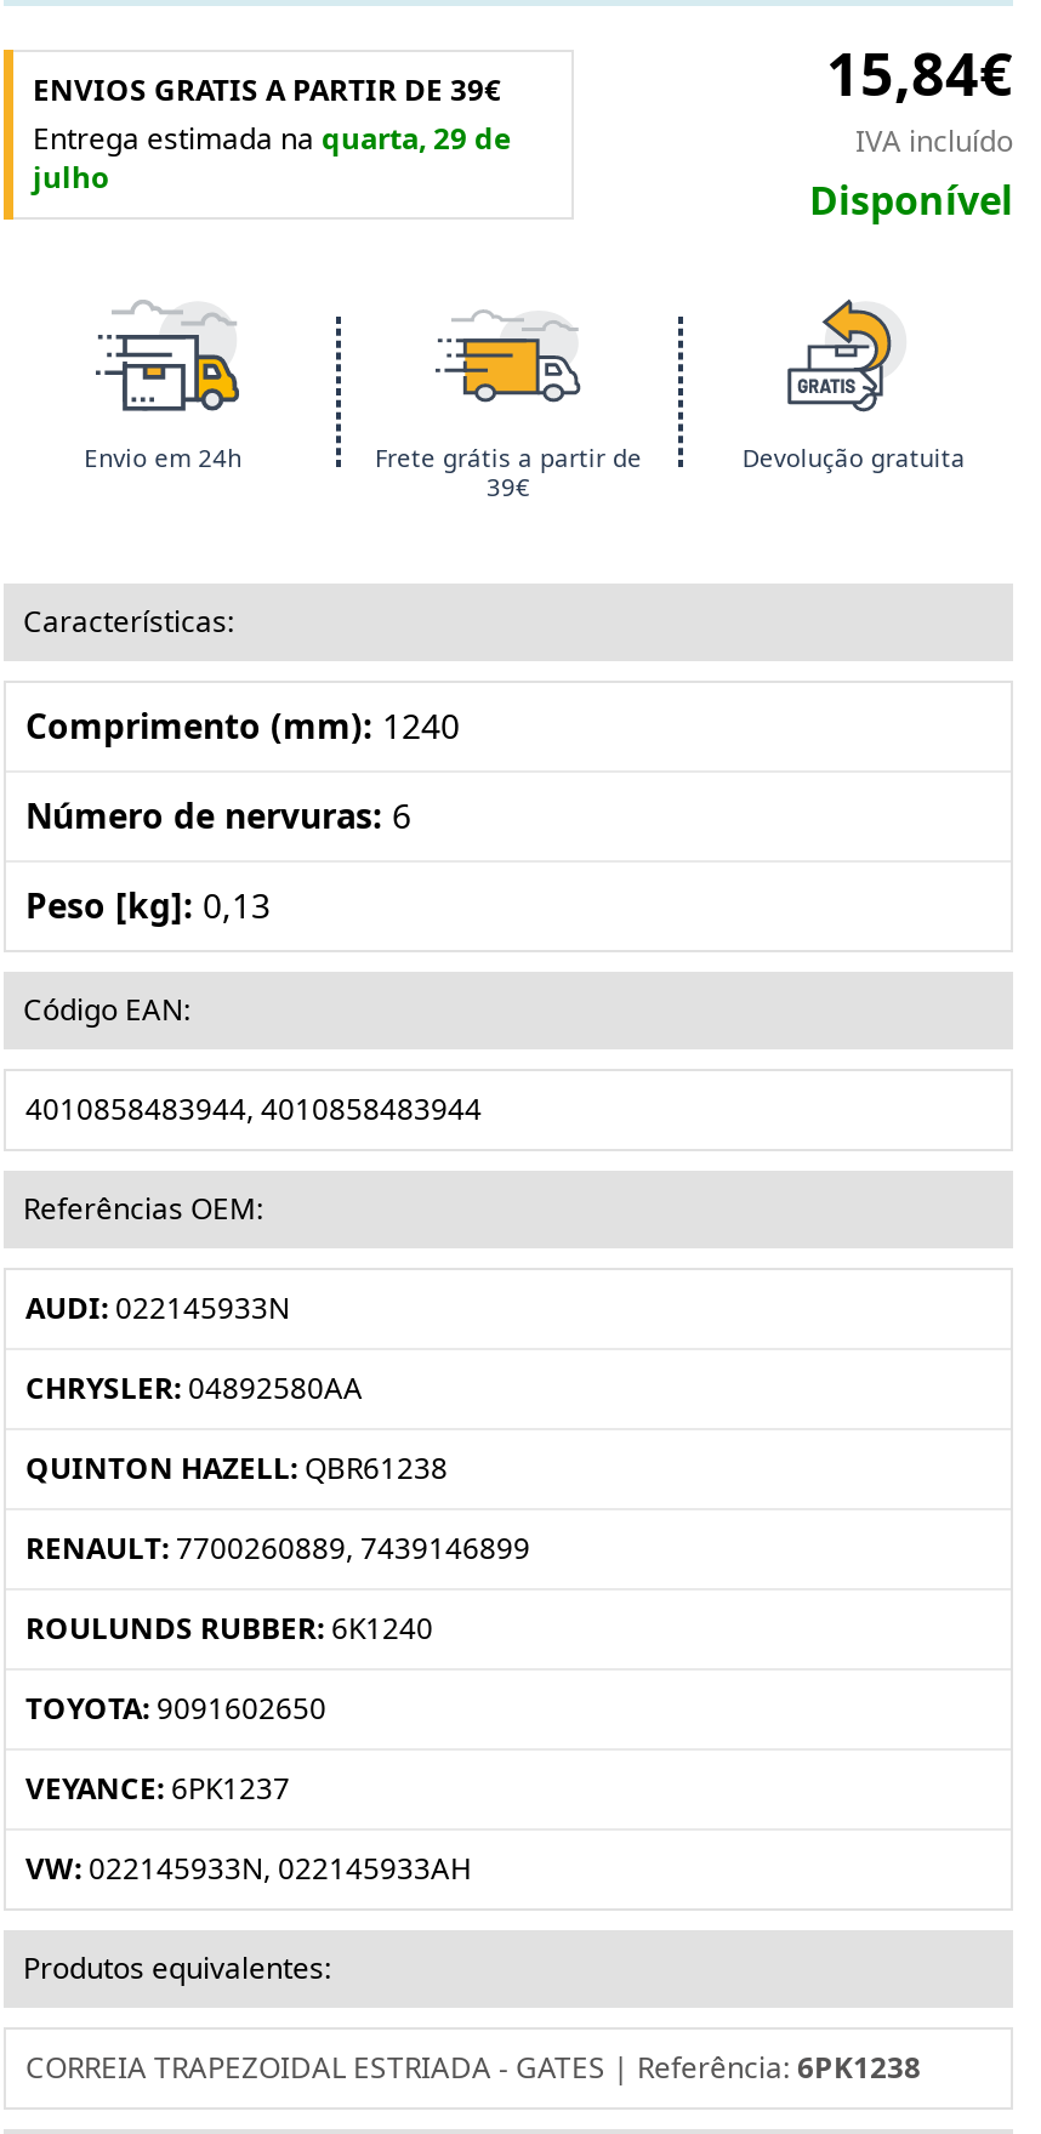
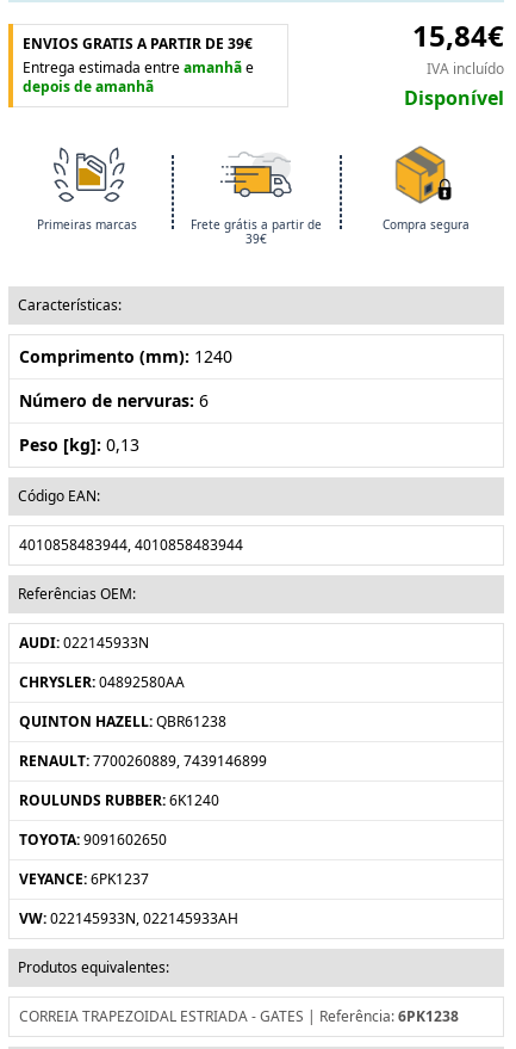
- Entrega estimada na quarta, 29 de
- julho
+ Entrega estimada entre amanhã e
+ depois de amanhã

- [image]
- Envio em 24h
+ [image]
+ Primeiras marcas

- [image]
- Devolução gratuita
+ [image]
+ Compra segura
